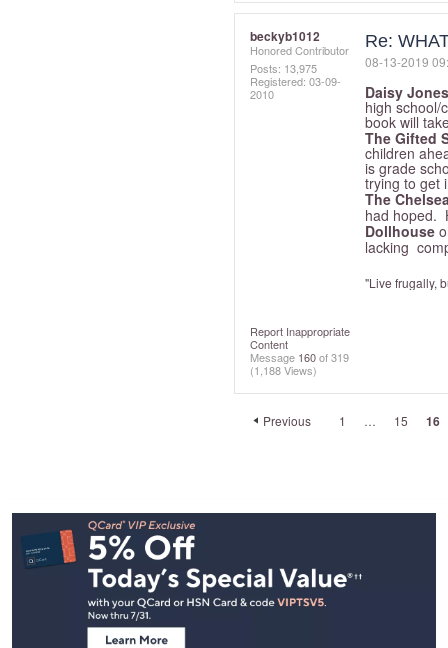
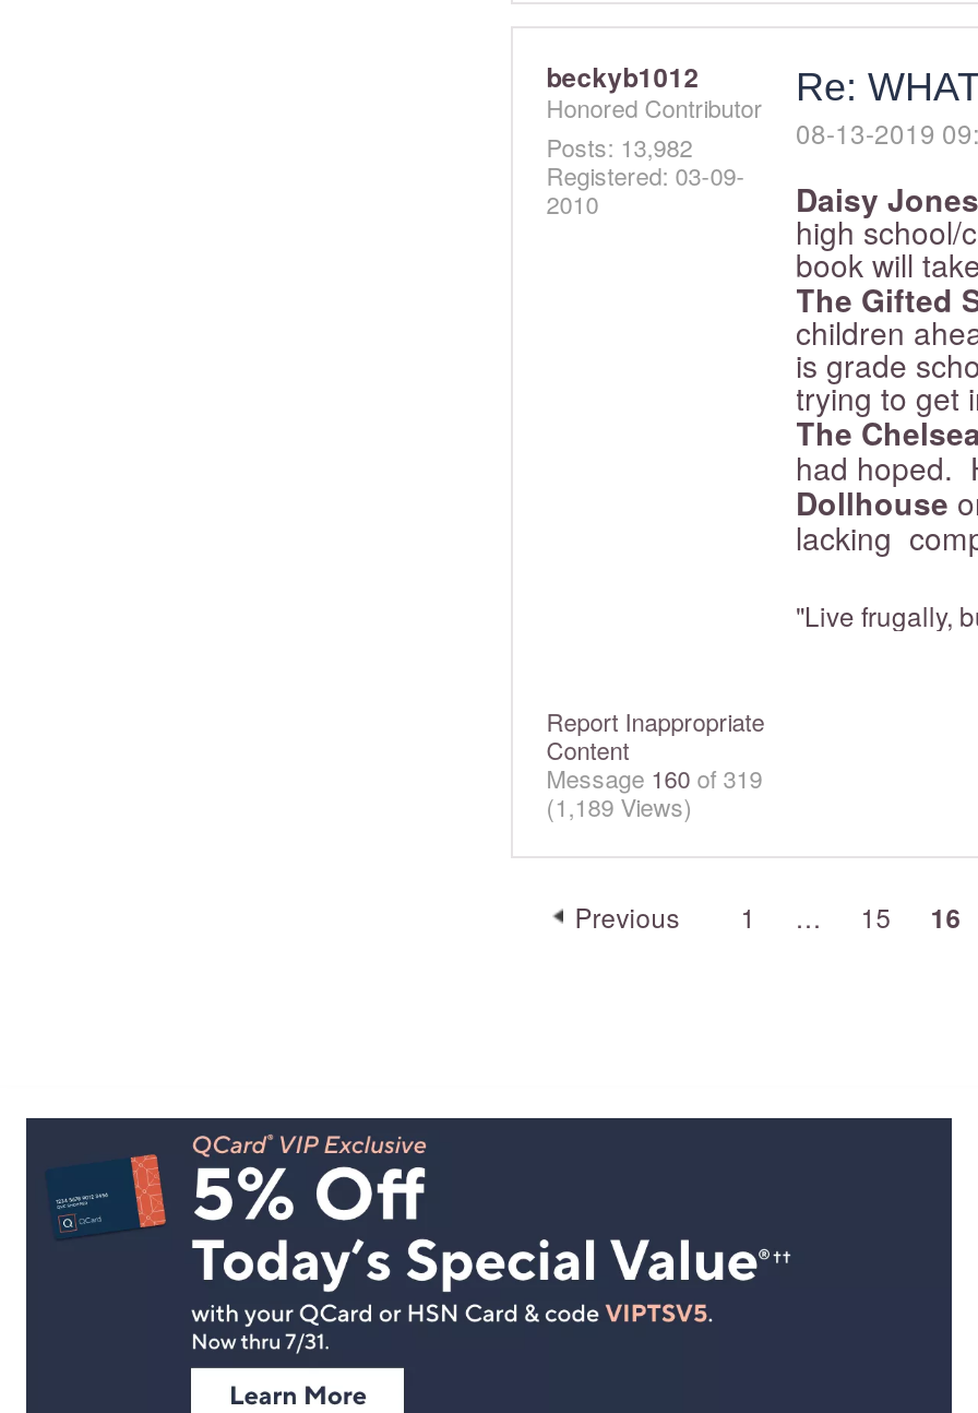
- Posts: 13,975
+ Posts: 13,982

- (1,188 Views)
+ (1,189 Views)
